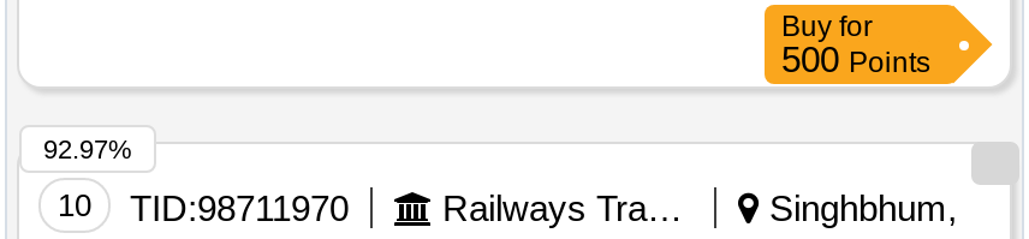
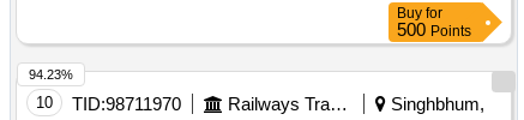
- 92.97%
+ 94.23%
